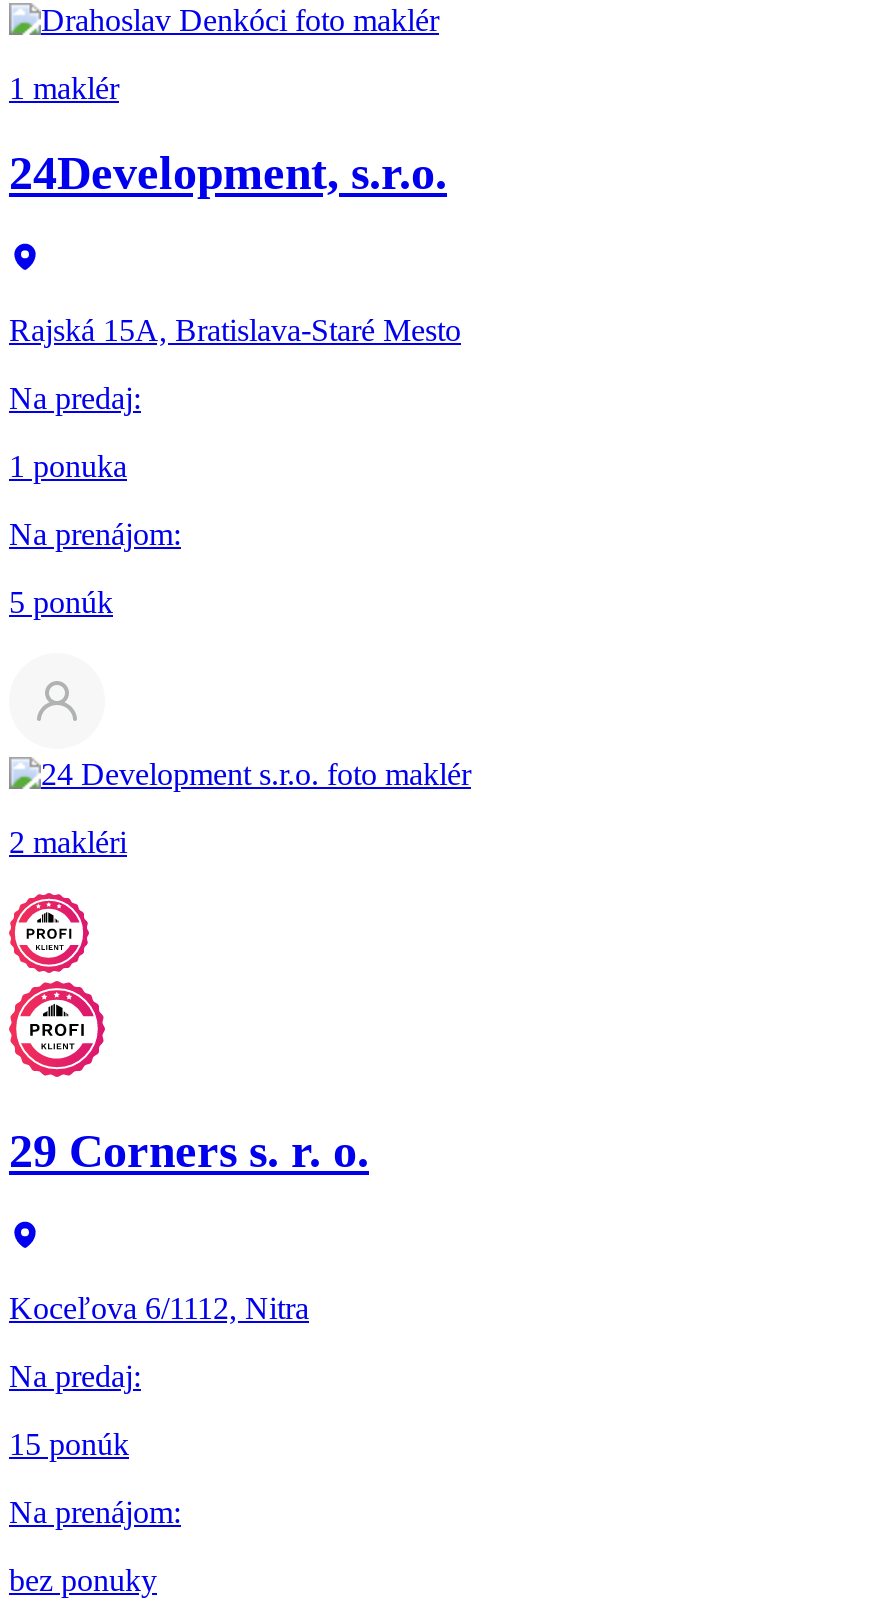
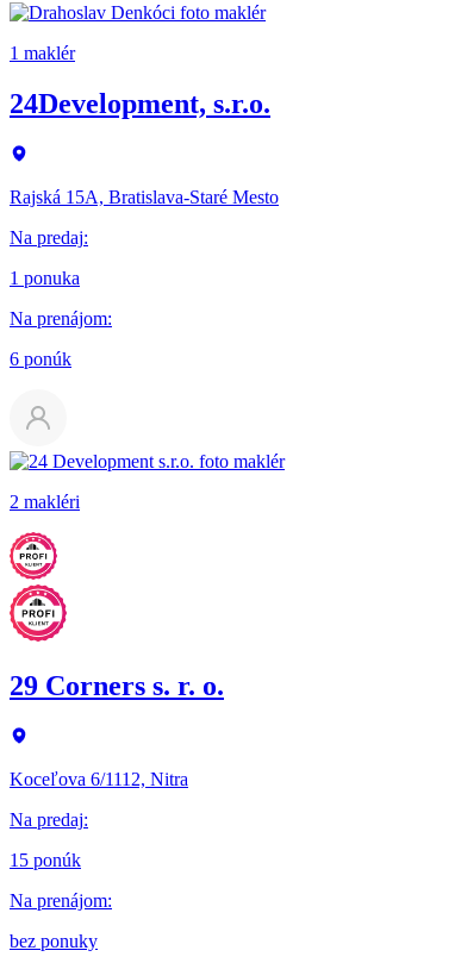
- 5 ponúk
+ 6 ponúk
